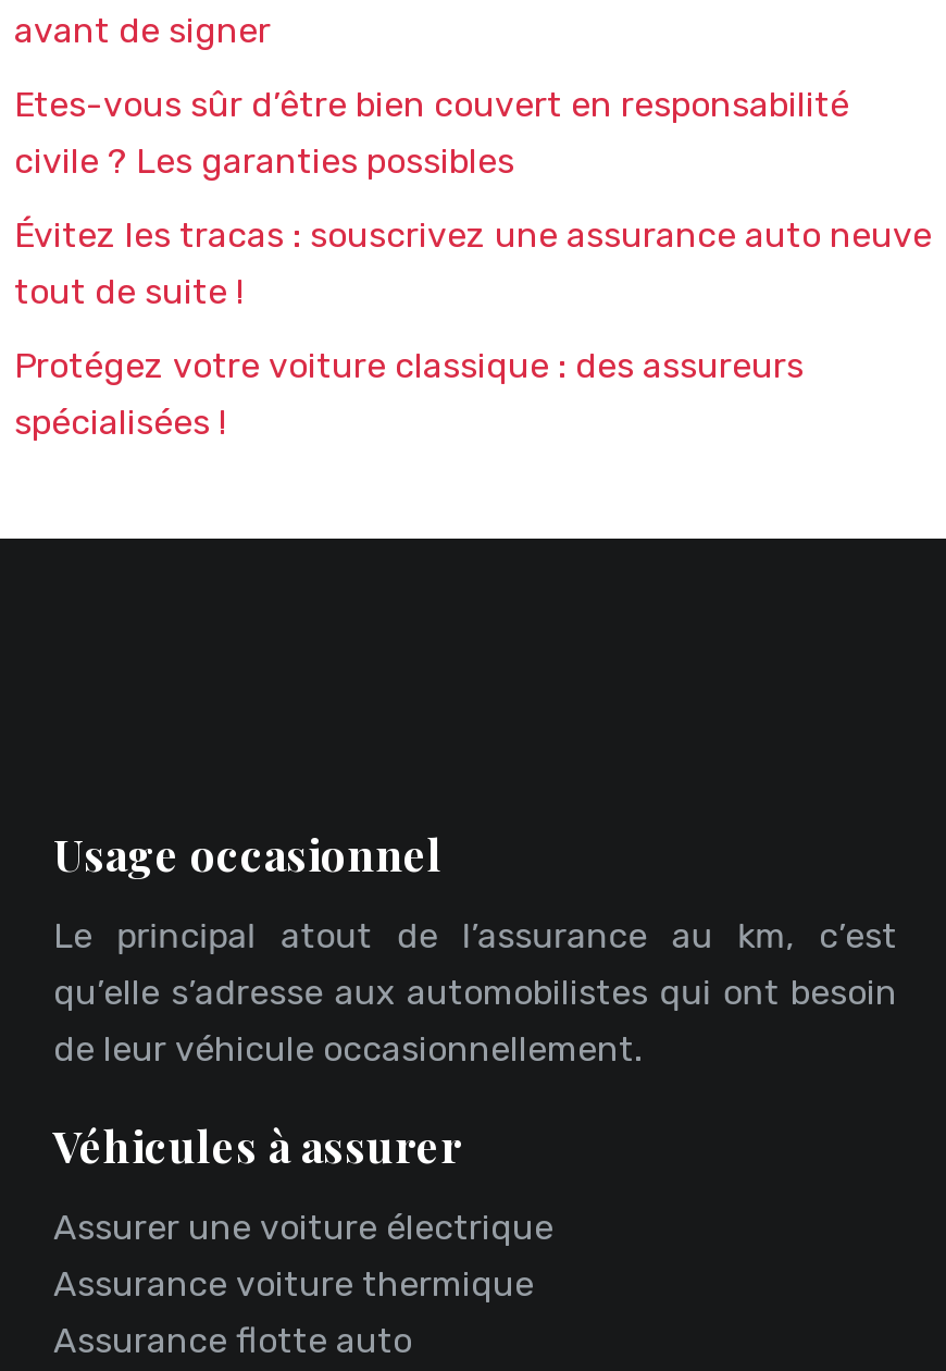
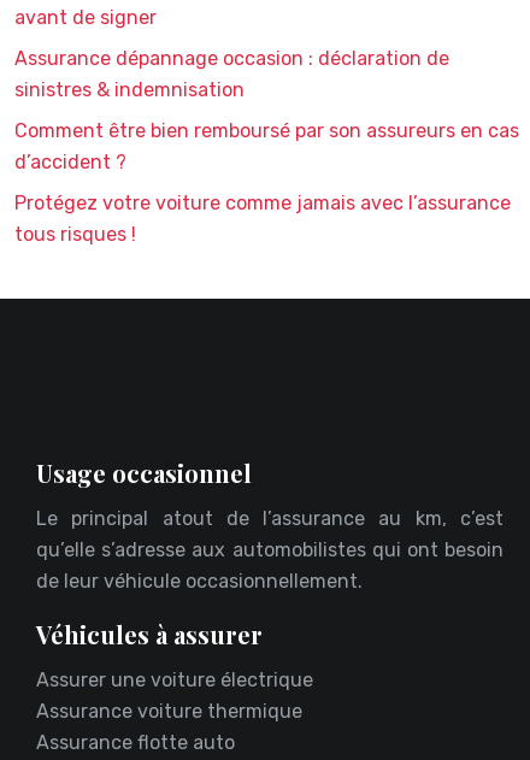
- Etes-vous sûr d’être bien couvert en responsabilité
- civile ? Les garanties possibles
+ Assurance dépannage occasion : déclaration de
+ sinistres & indemnisation

- Évitez les tracas : souscrivez une assurance auto neuve
- tout de suite !
+ Comment être bien remboursé par son assureurs en cas
+ d’accident ?

- Protégez votre voiture classique : des assureurs
- spécialisées !
+ Protégez votre voiture comme jamais avec l’assurance
+ tous risques !
